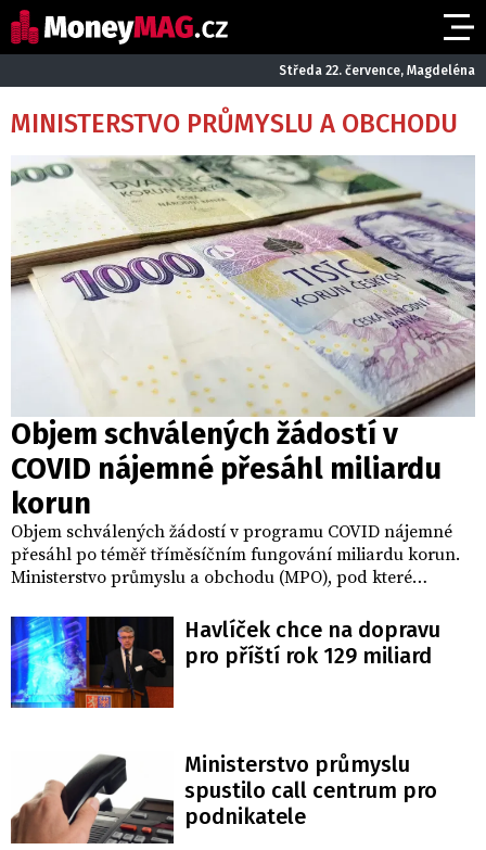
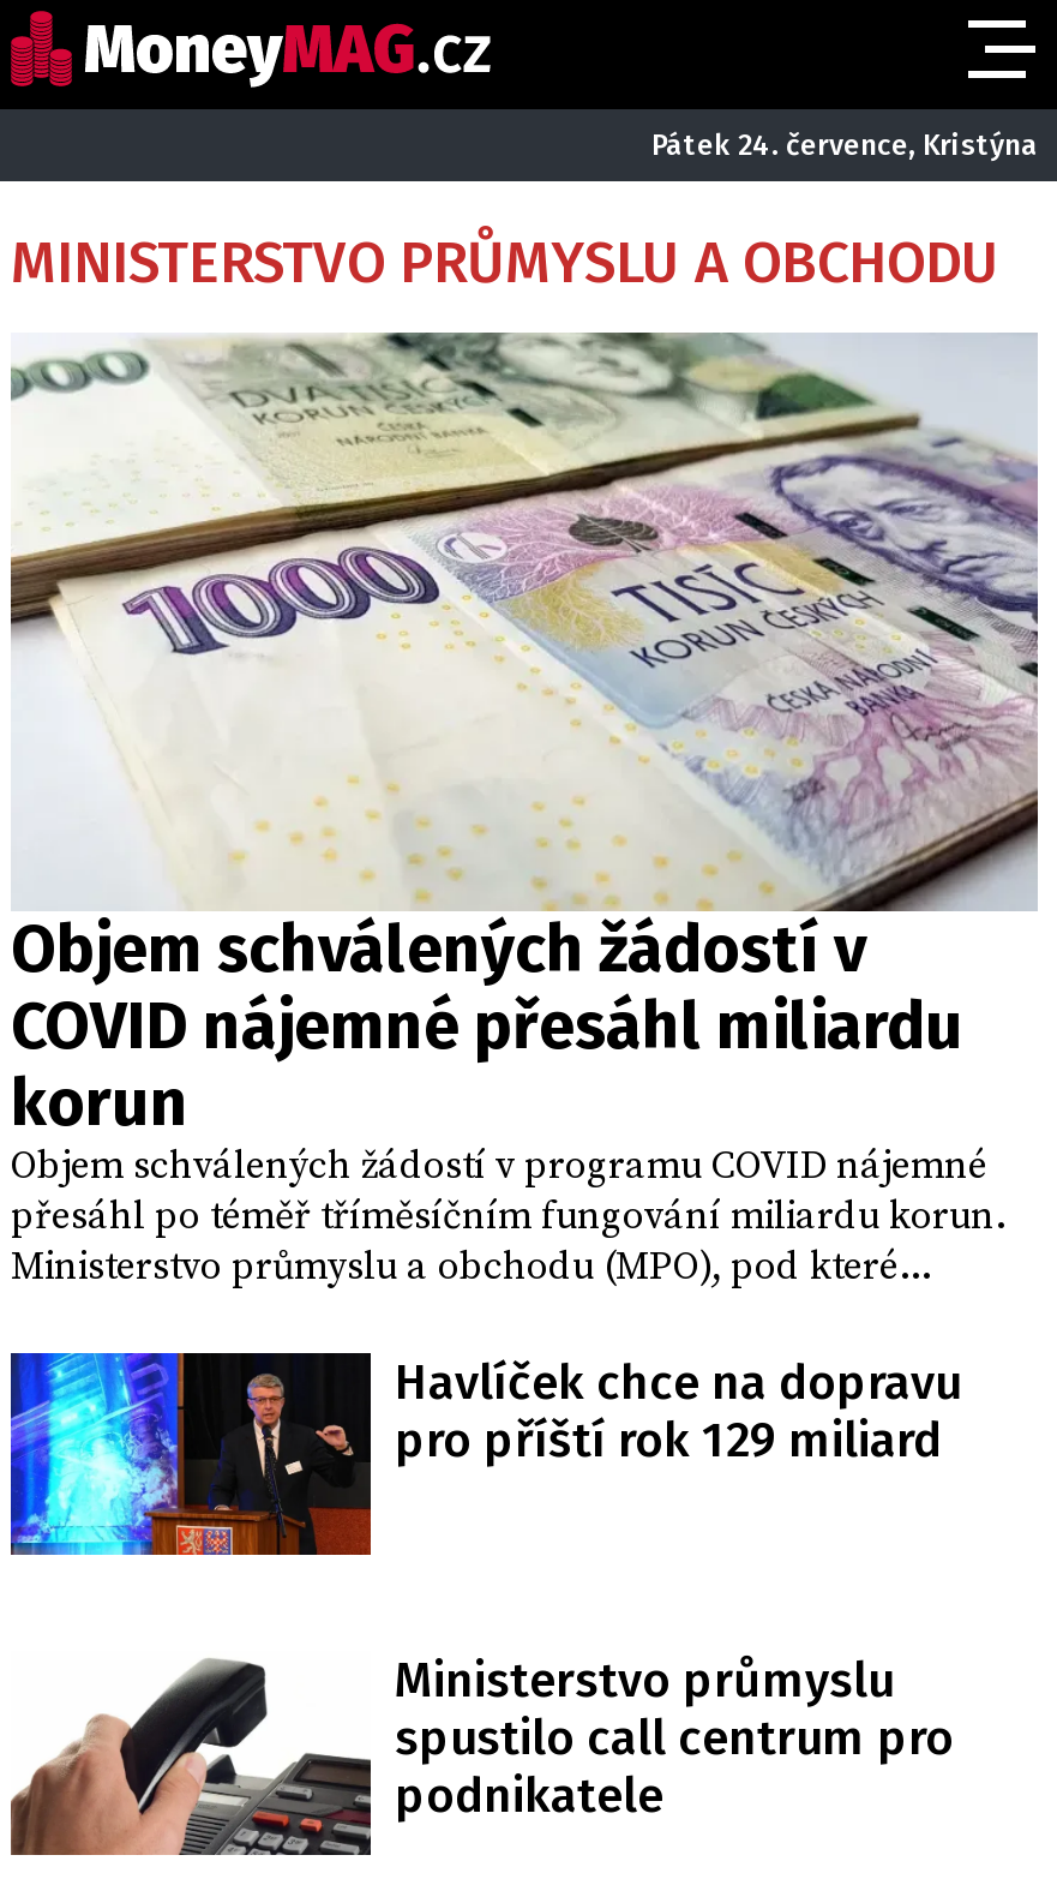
- Středa 22. července, Magdeléna
+ Pátek 24. července, Kristýna
